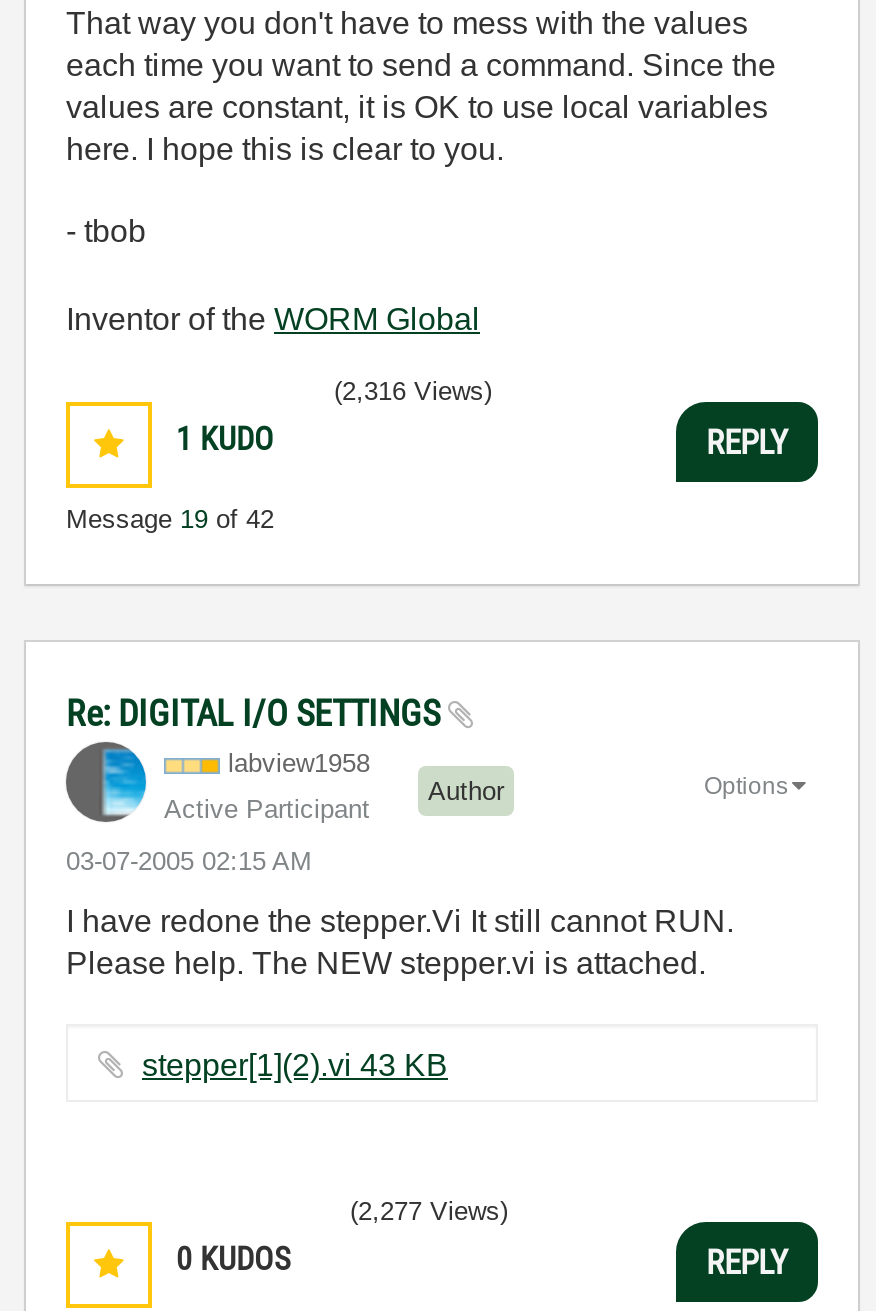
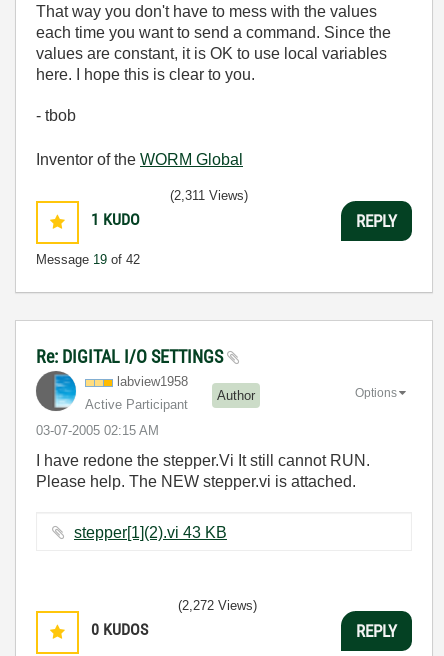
- (2,316 Views)
+ (2,311 Views)

- (2,277 Views)
+ (2,272 Views)
